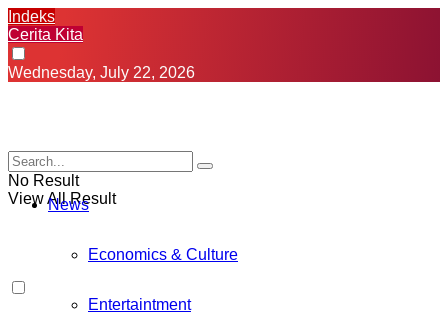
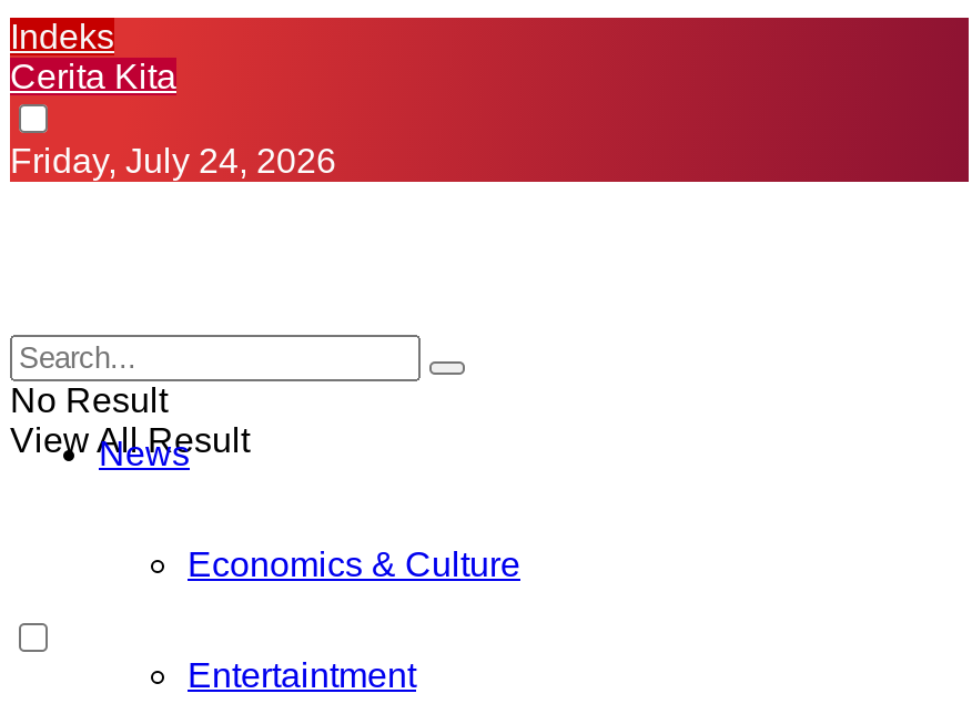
- Wednesday, July 22, 2026
+ Friday, July 24, 2026
